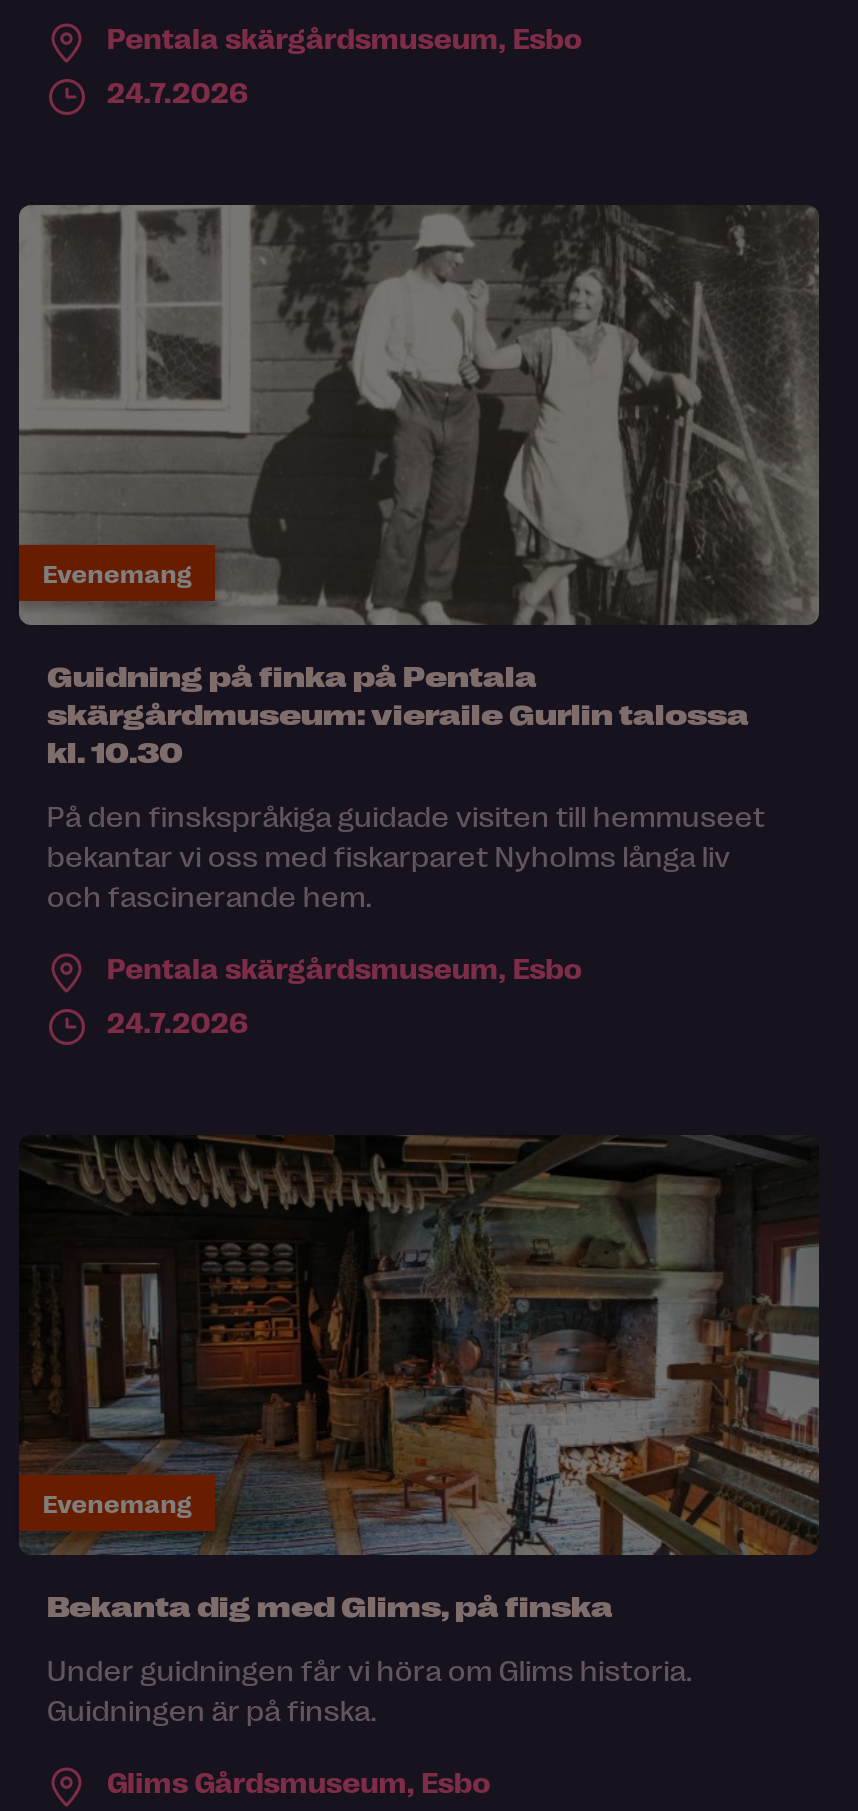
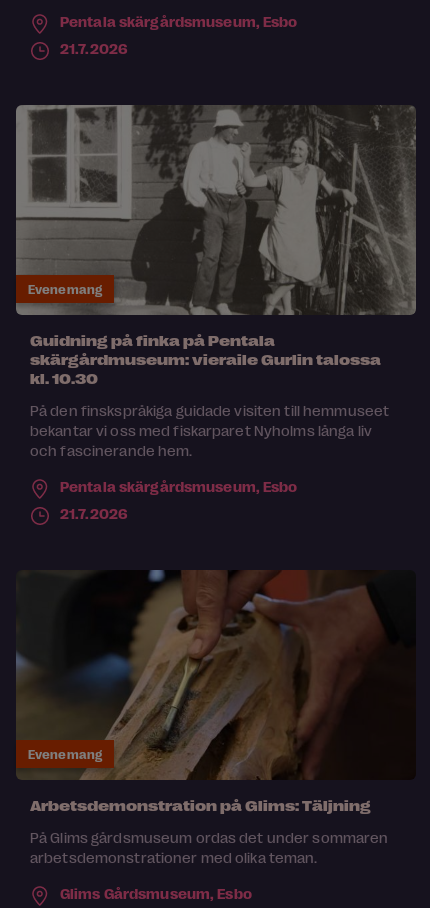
- 24.7.2026
+ 21.7.2026

- 24.7.2026
+ 21.7.2026

- [image]
- Bekanta dig med Glims, på finska
+ [image]
+ Arbetsdemonstration på Glims: Täljning

- Under guidningen får vi höra om Glims historia.
- Guidningen är på finska.
+ På Glims gårdsmuseum ordas det under sommaren
+ arbetsdemonstrationer med olika teman.
